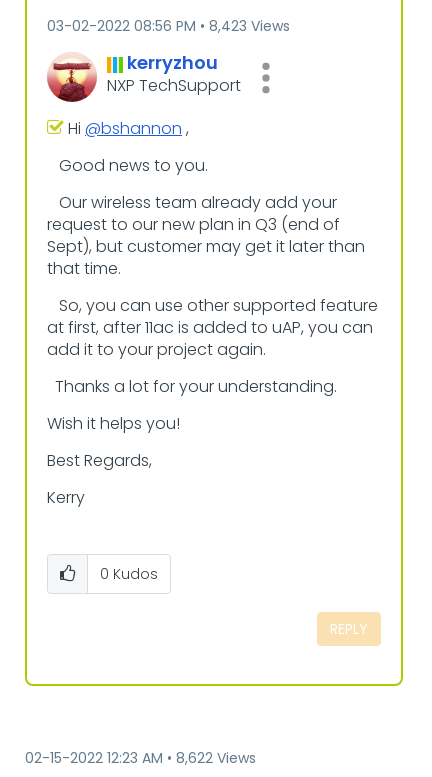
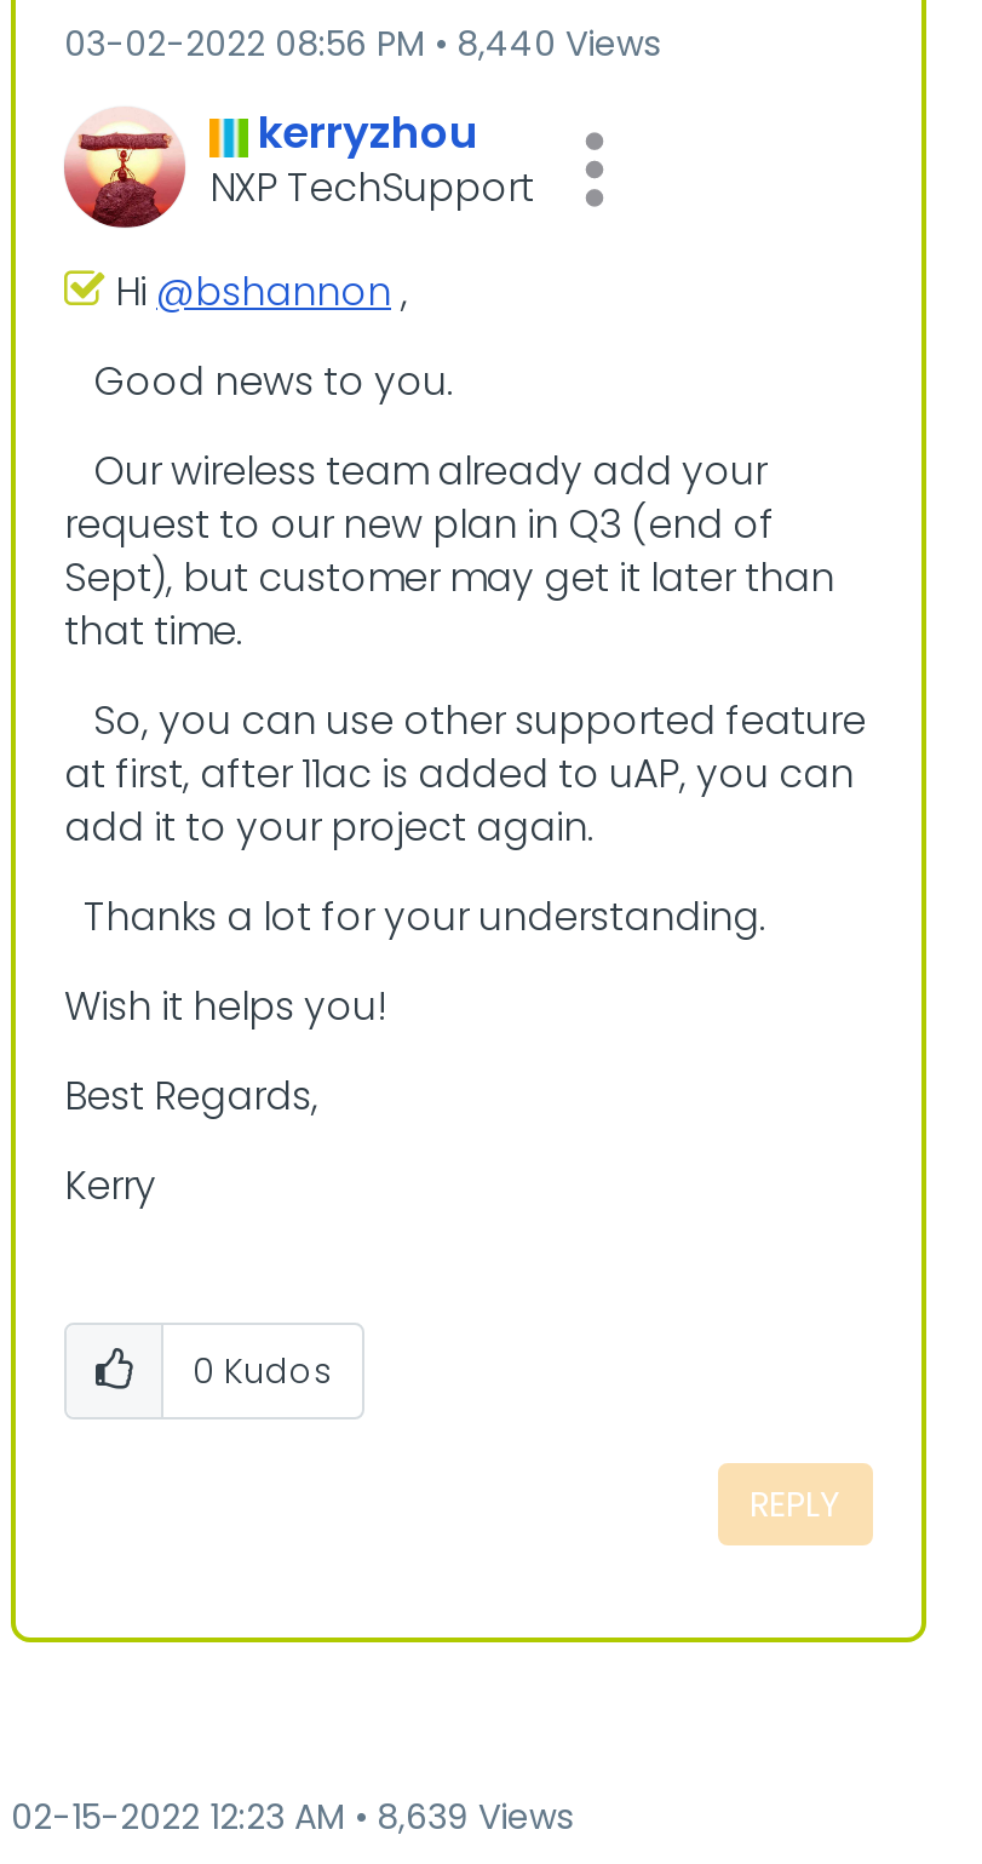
- 03-02-2022 08:56 PM 8,423 Views
+ 03-02-2022 08:56 PM 8,440 Views

- 02-15-2022 12:23 AM 8,622 Views
+ 02-15-2022 12:23 AM 8,639 Views
